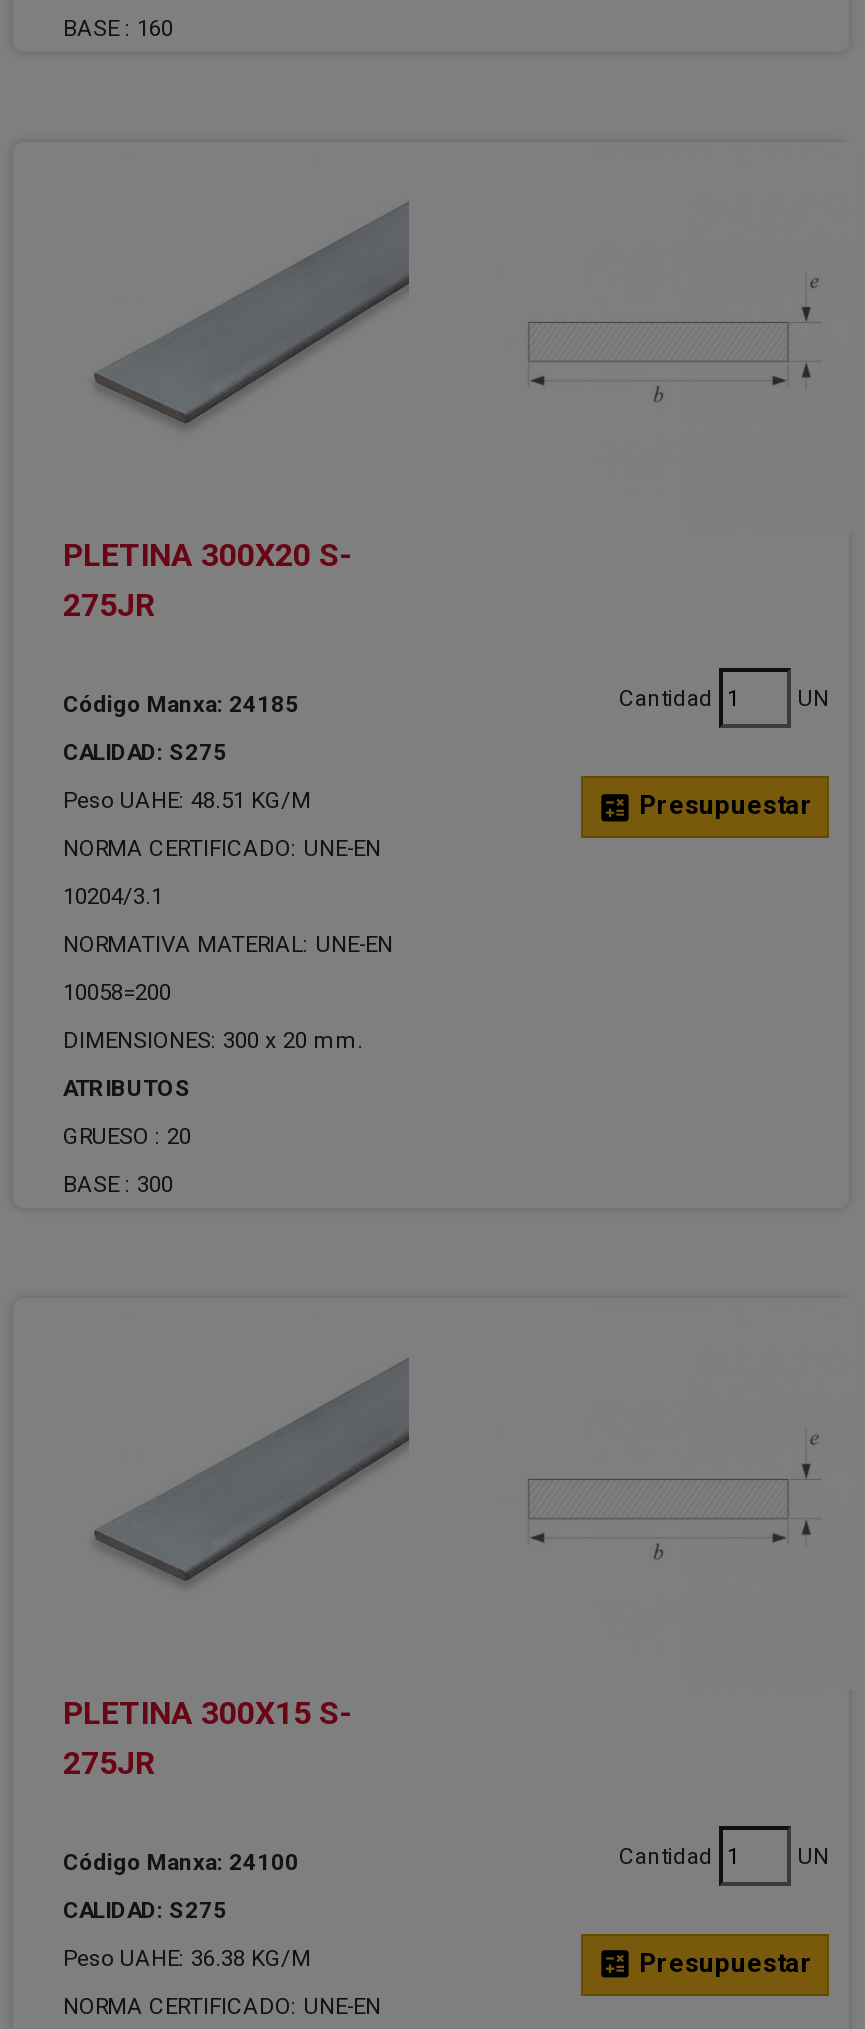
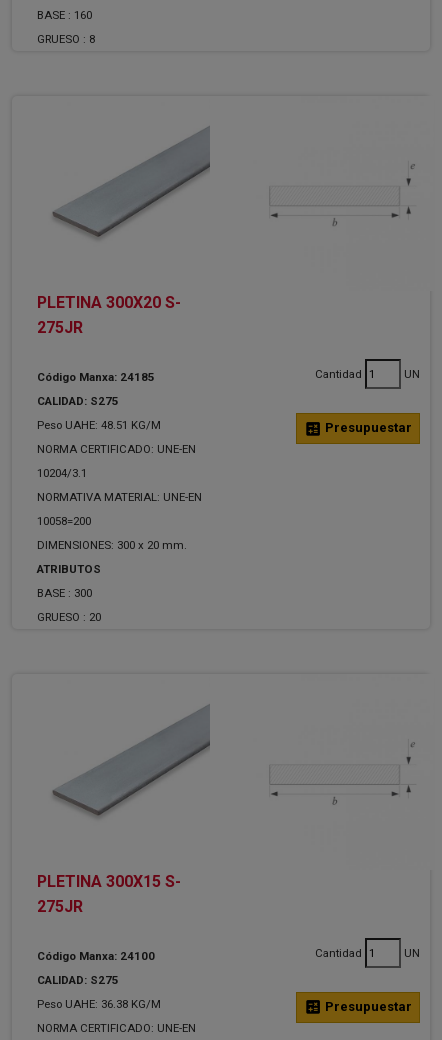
+ GRUESO : 8

- GRUESO : 20

+ GRUESO : 20
